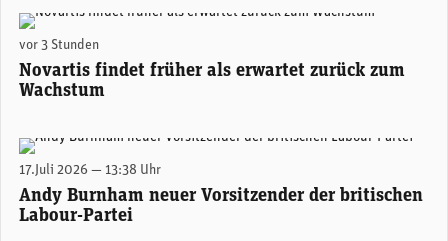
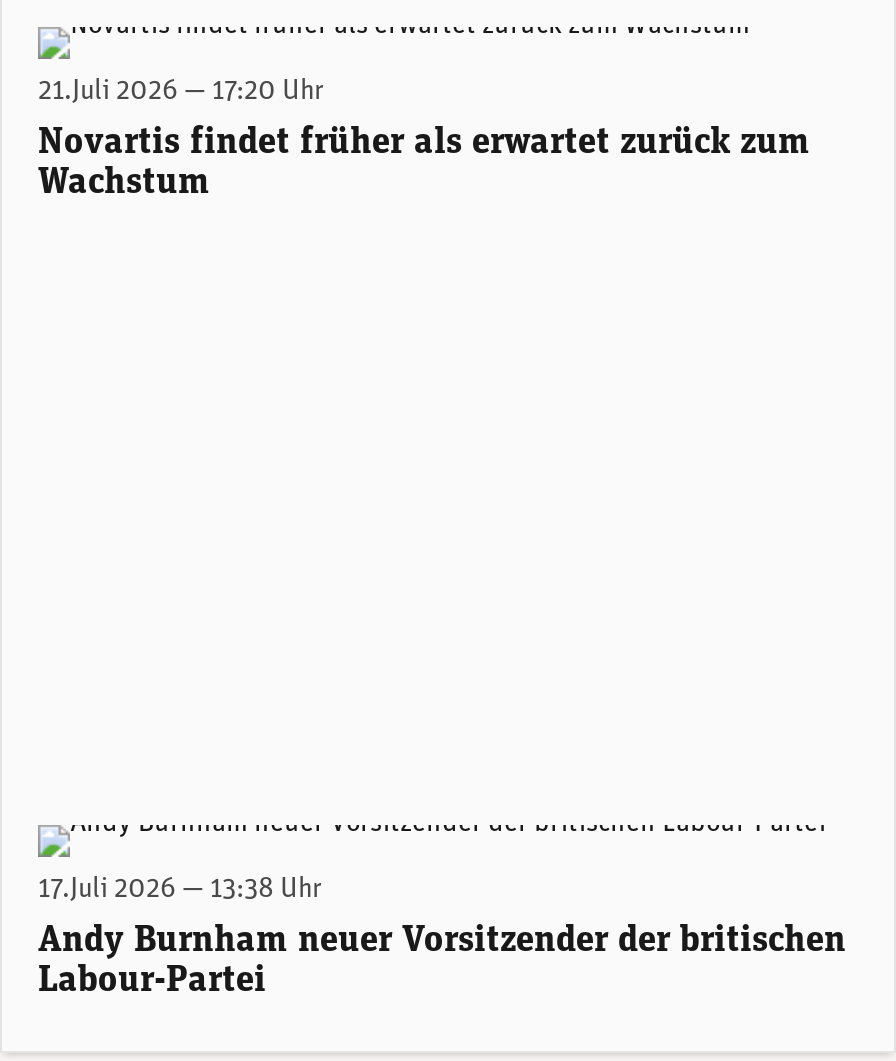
- vor 3 Stunden
+ 21.Juli 2026 — 17:20 Uhr
